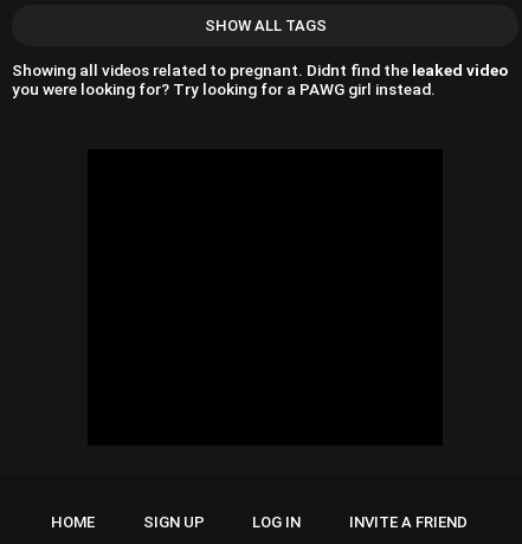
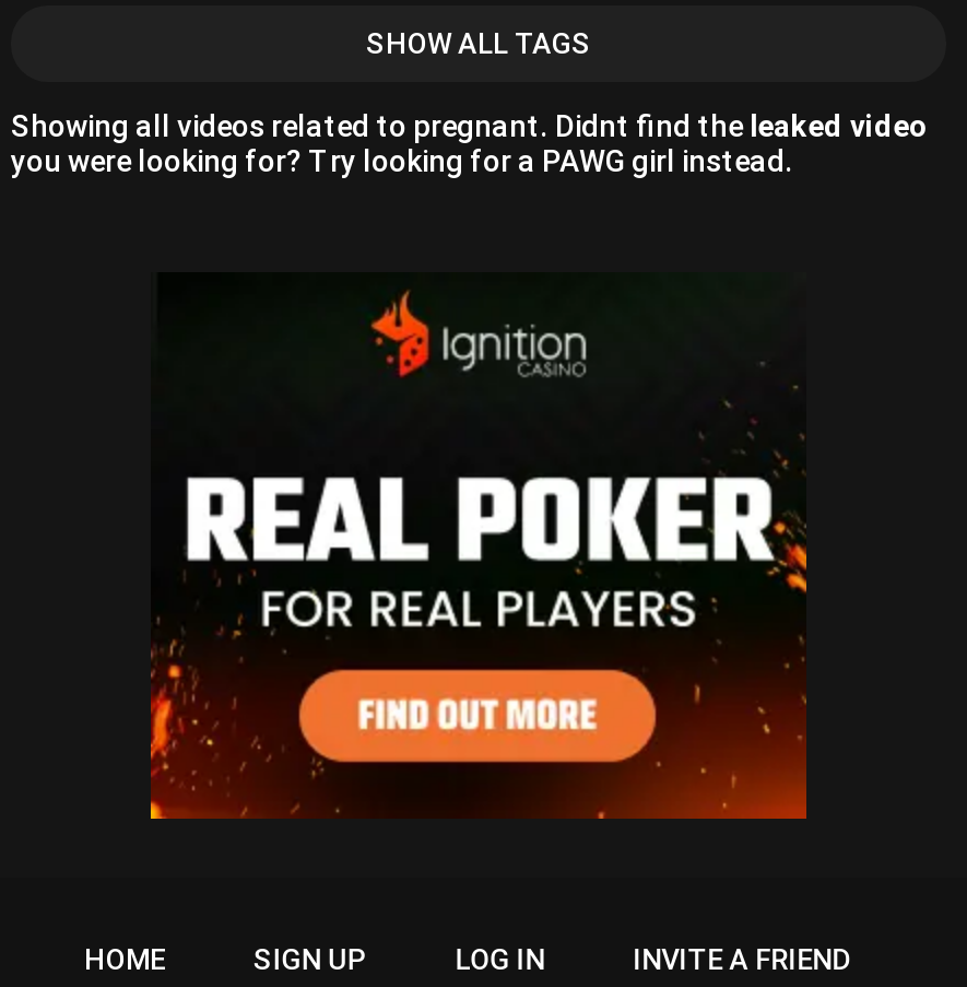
+ [image]
